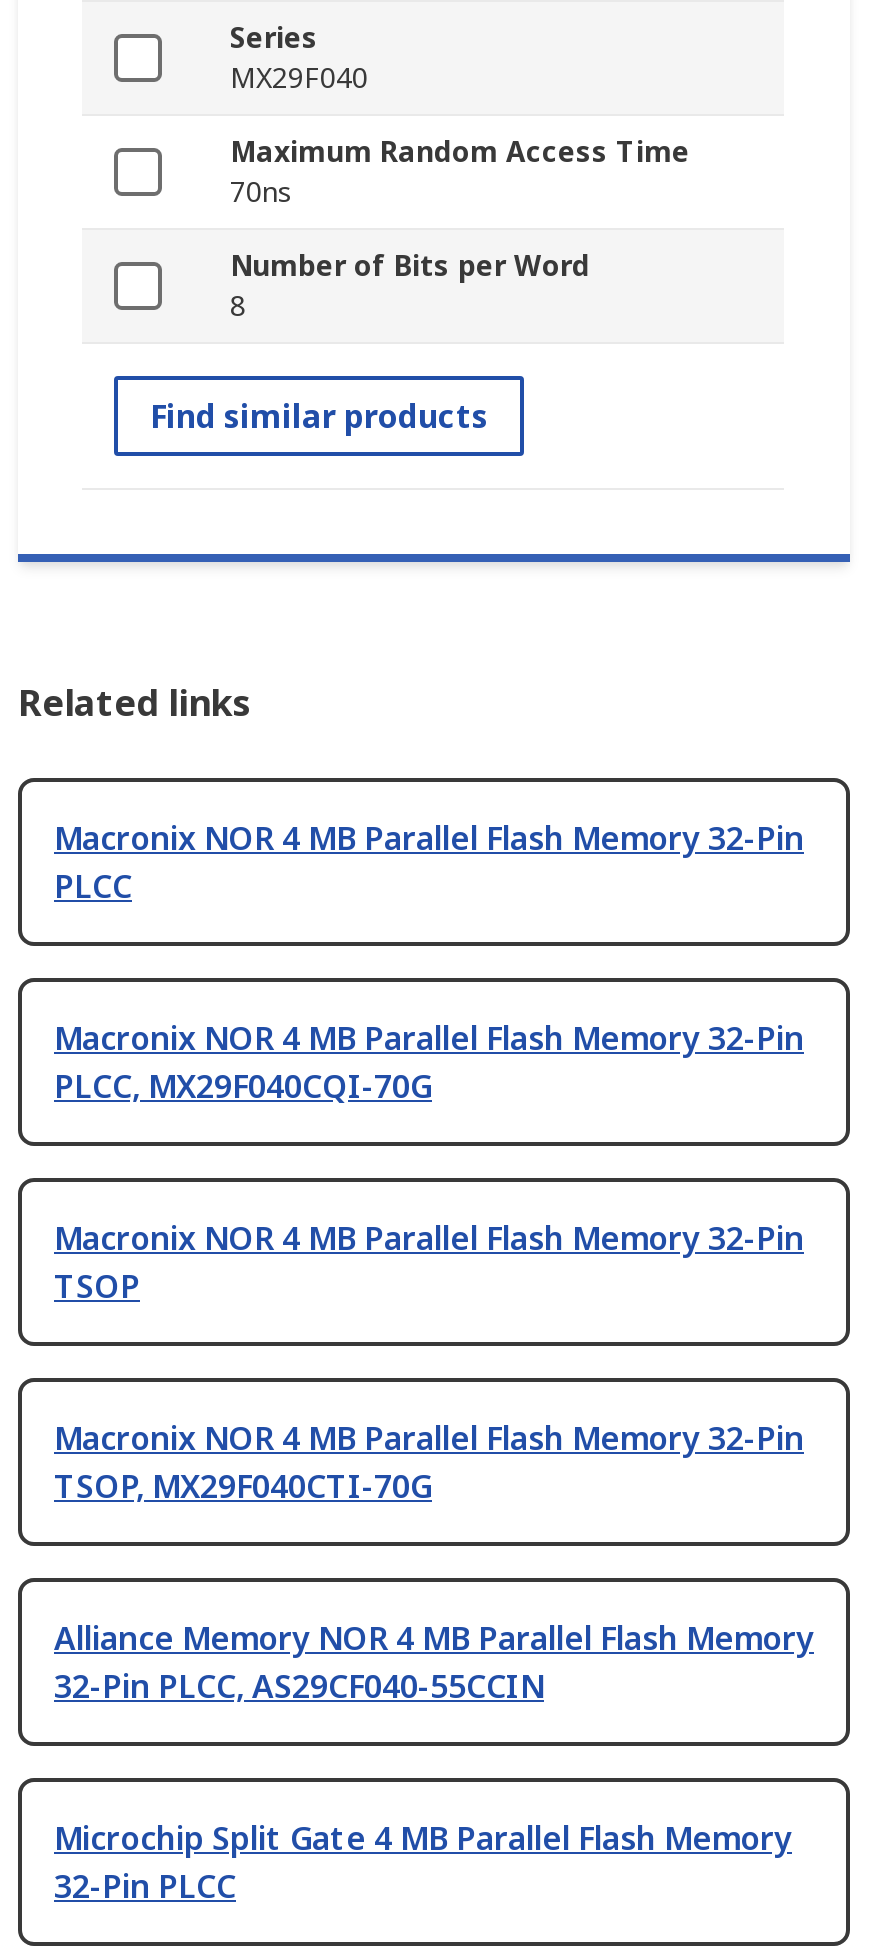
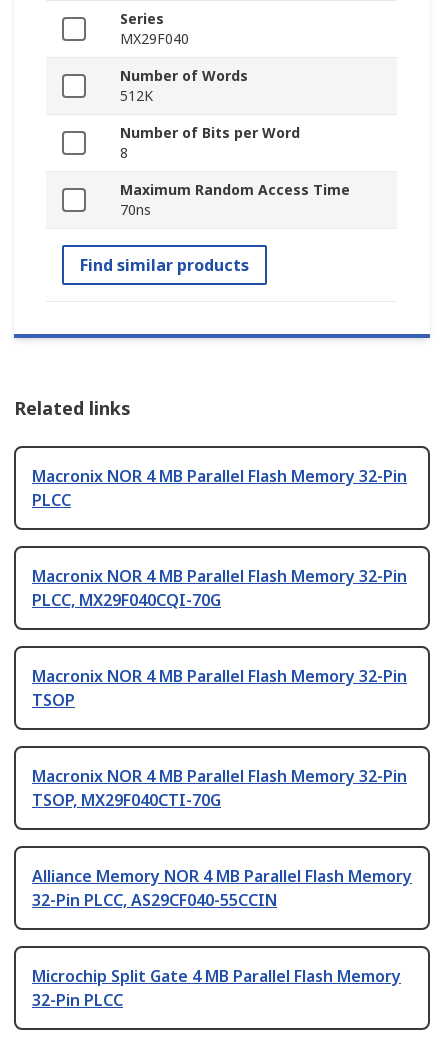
+ Number of Words
+ 512K

moved down: Maximum Random Access Time | 70ns
